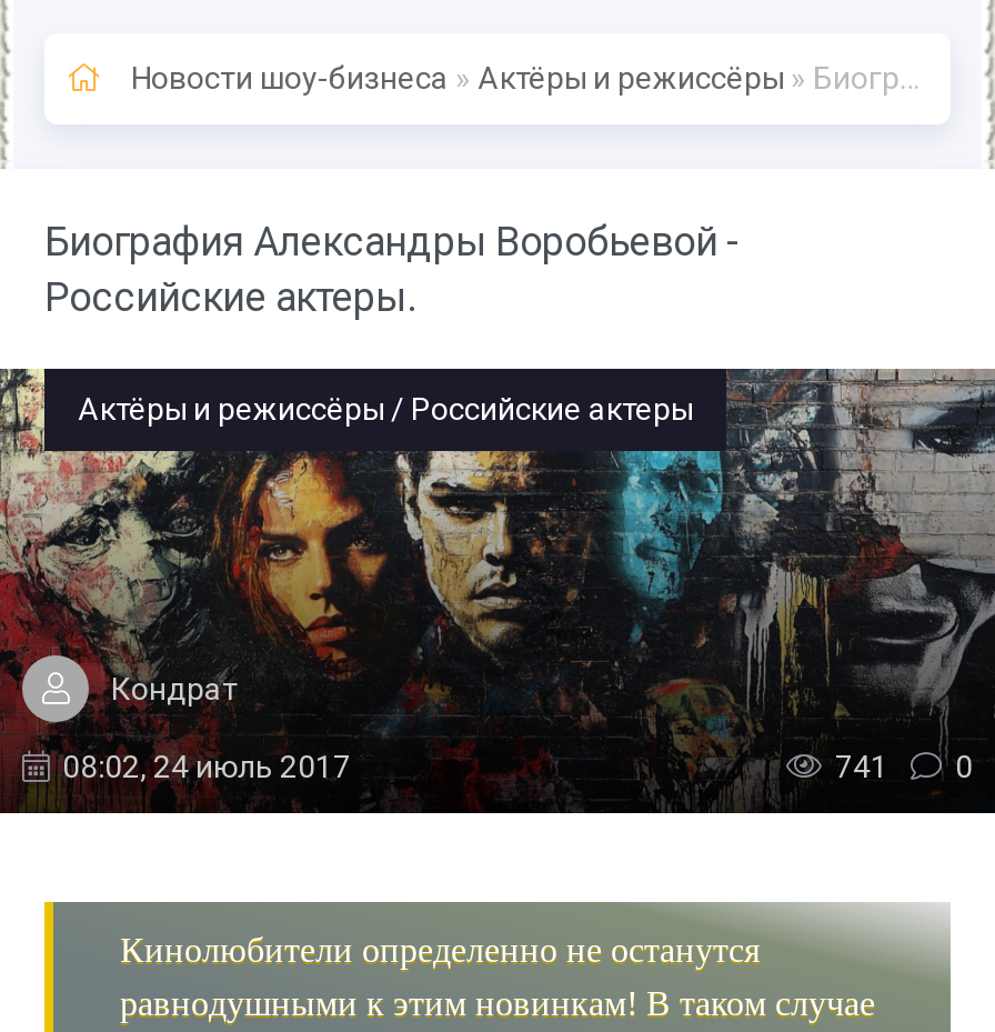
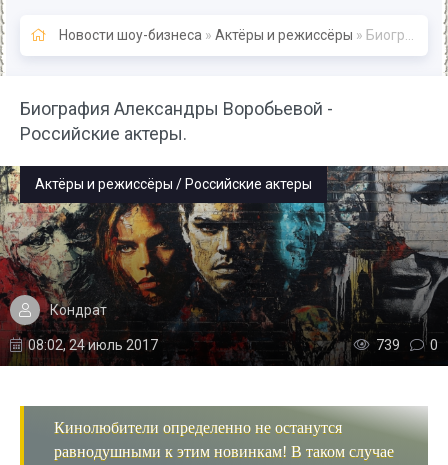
- 741 0
+ 739 0
